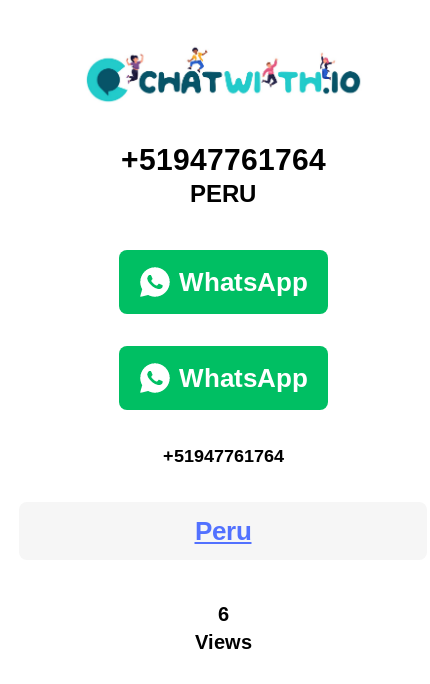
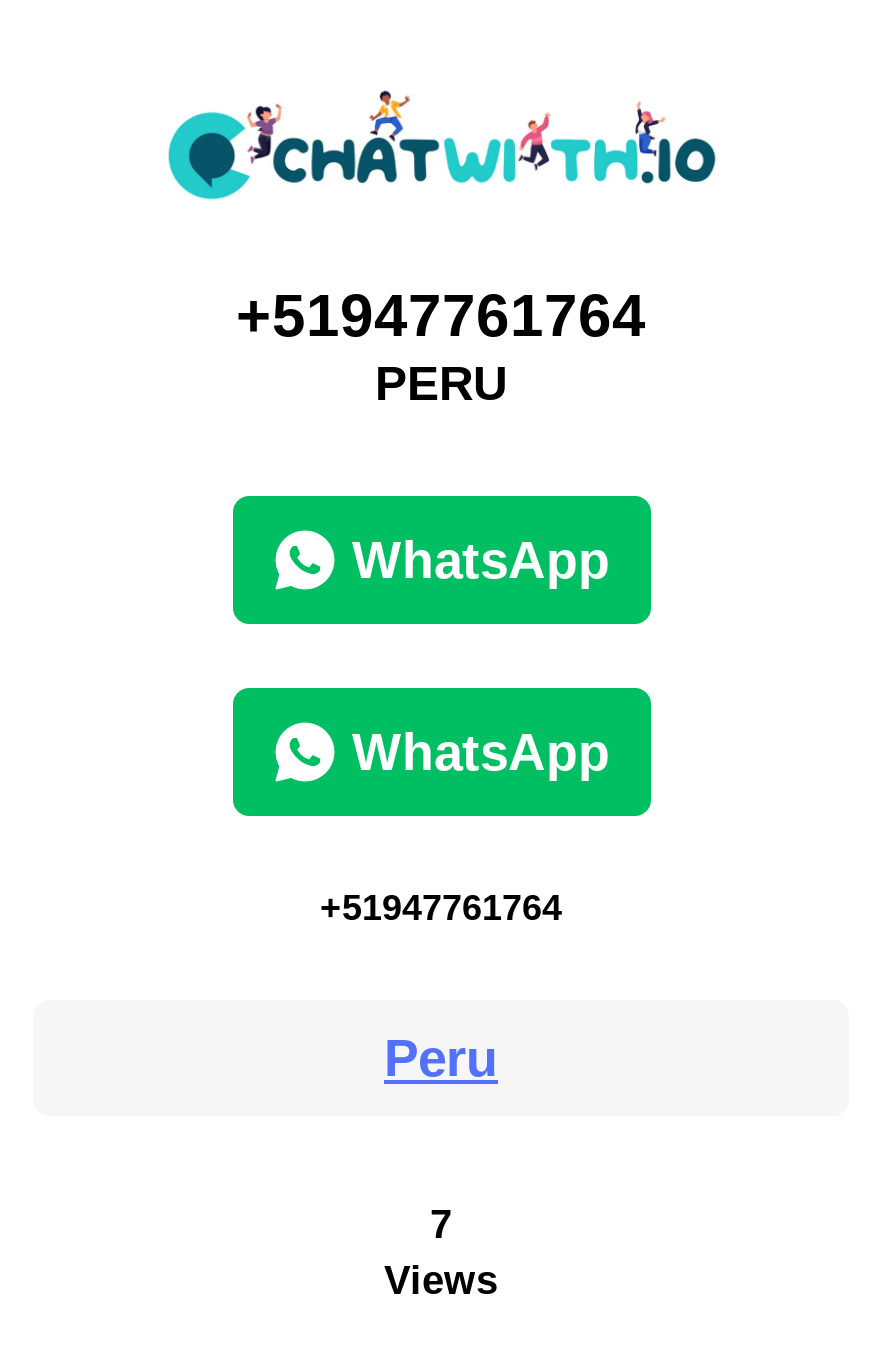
- 6
+ 7
